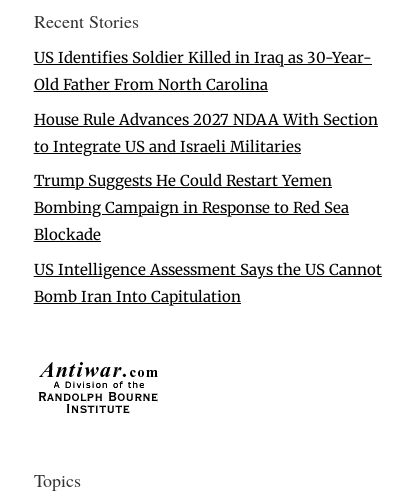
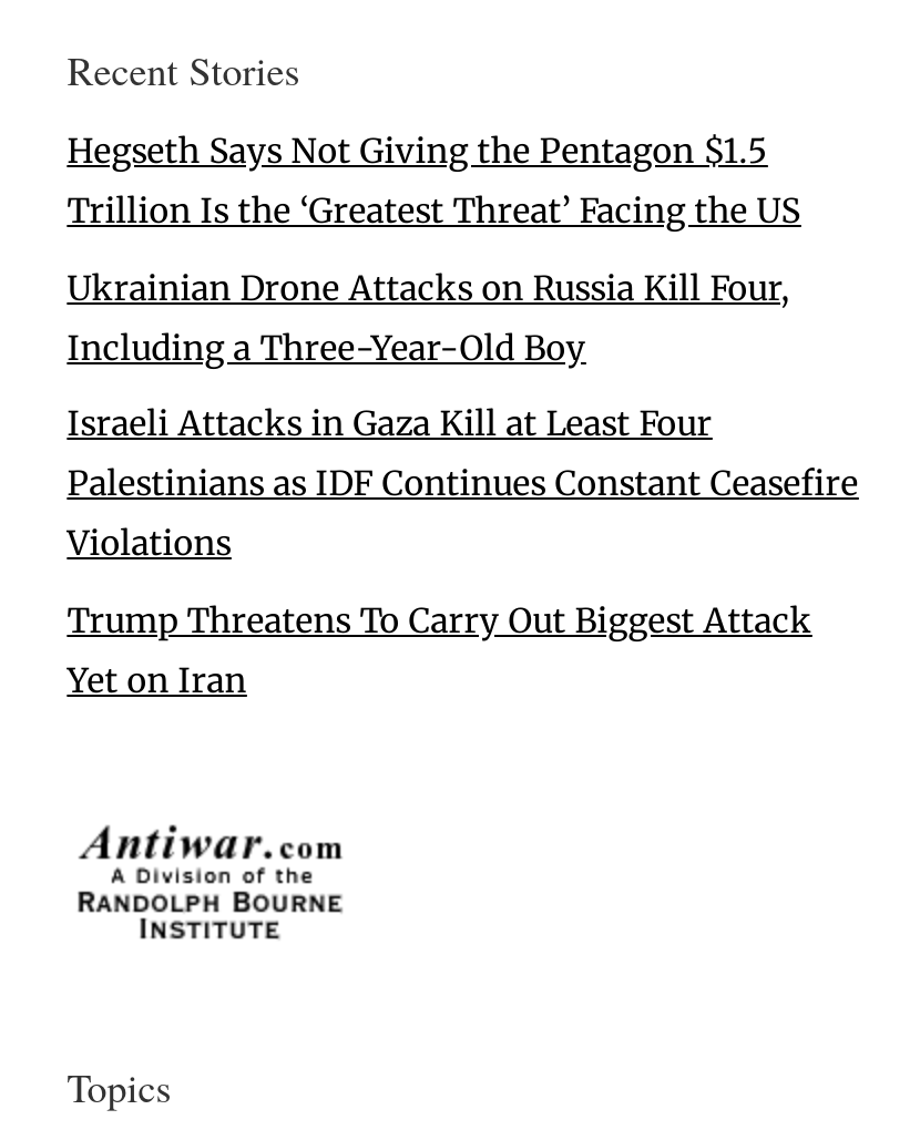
- US Identifies Soldier Killed in Iraq as 30-Year-
- Old Father From North Carolina
+ Hegseth Says Not Giving the Pentagon $1.5
+ Trillion Is the ‘Greatest Threat’ Facing the US

- House Rule Advances 2027 NDAA With Section
- to Integrate US and Israeli Militaries
+ Ukrainian Drone Attacks on Russia Kill Four,
+ Including a Three-Year-Old Boy

- Trump Suggests He Could Restart Yemen
- Bombing Campaign in Response to Red Sea
- Blockade
+ Israeli Attacks in Gaza Kill at Least Four
+ Palestinians as IDF Continues Constant Ceasefire
+ Violations

- US Intelligence Assessment Says the US Cannot
- Bomb Iran Into Capitulation
+ Trump Threatens To Carry Out Biggest Attack
+ Yet on Iran
